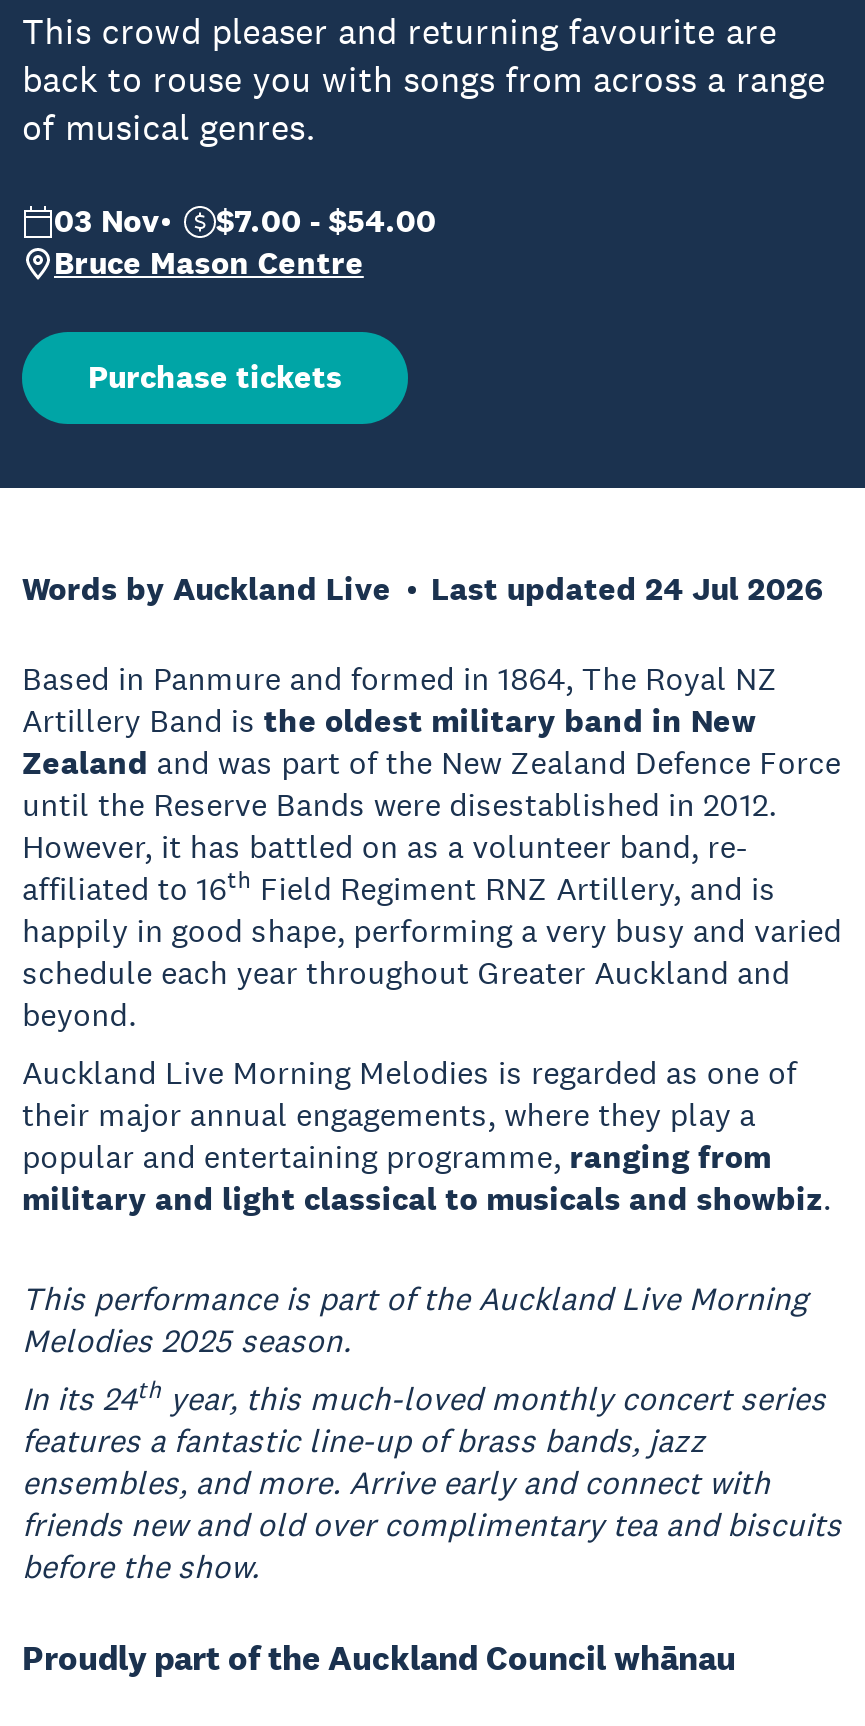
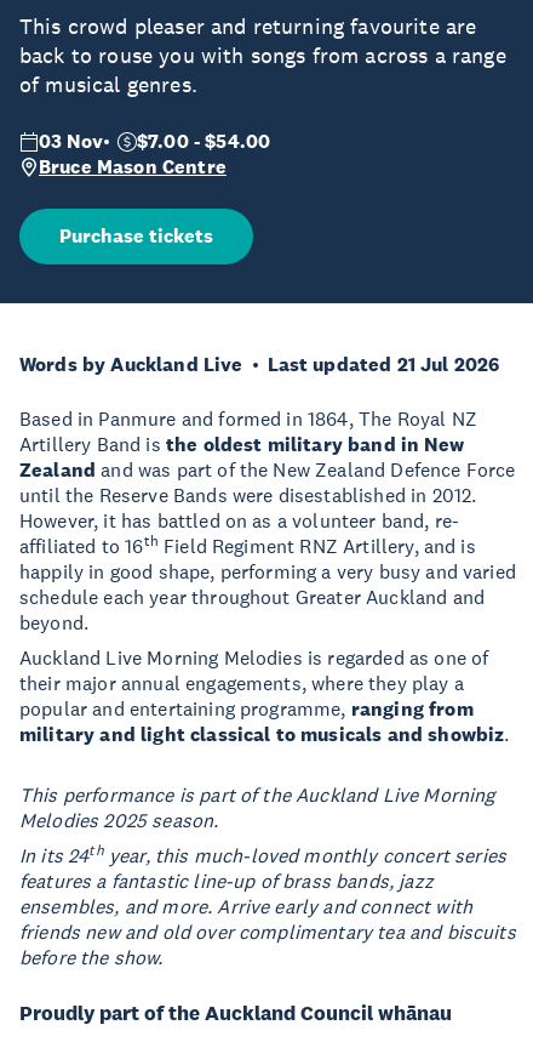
- Last updated 24 Jul 2026
+ Last updated 21 Jul 2026
